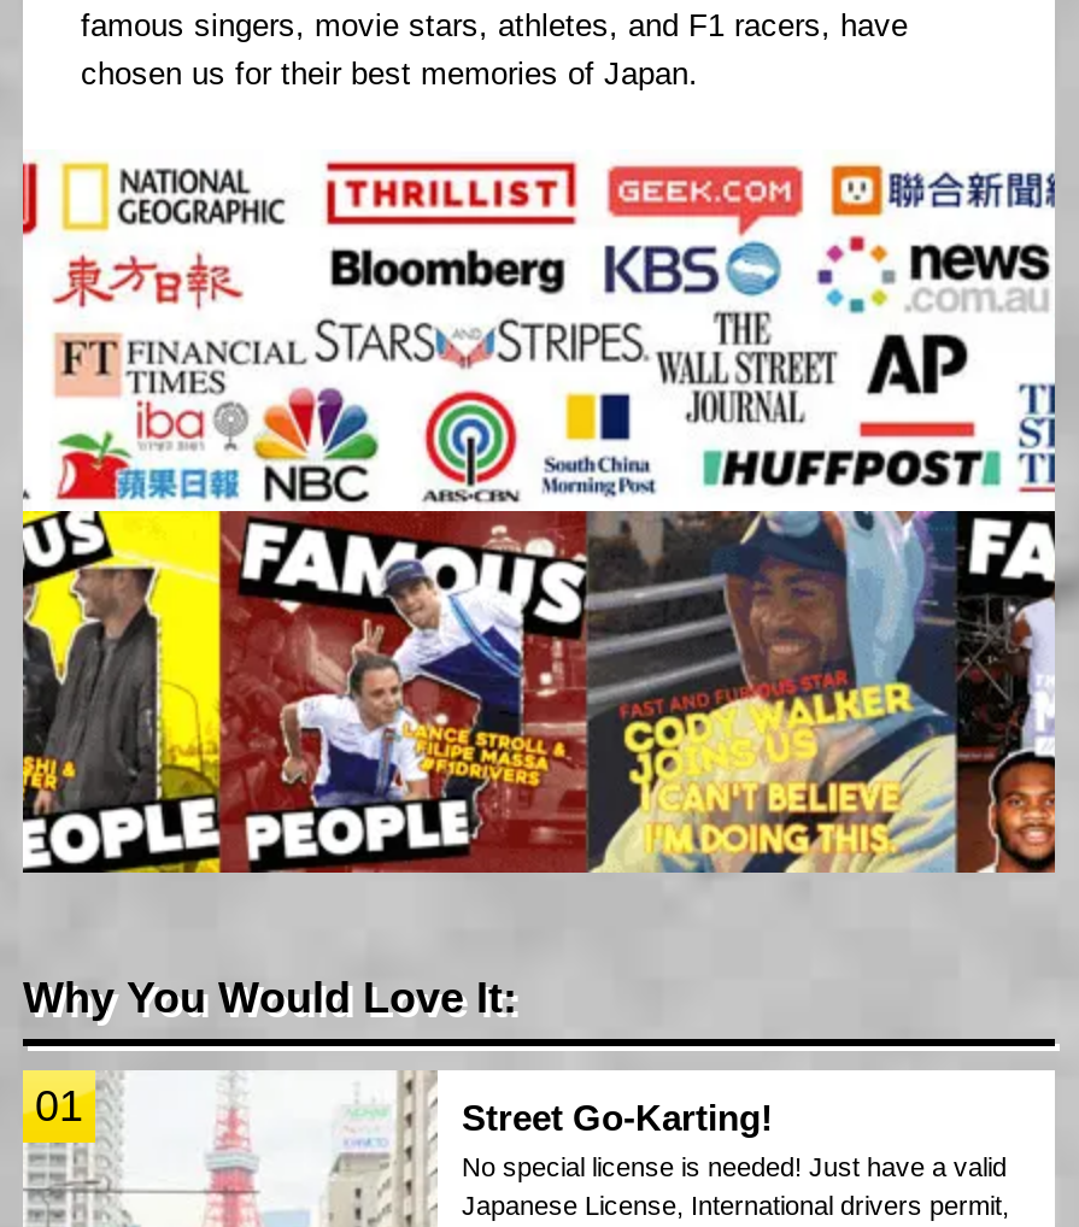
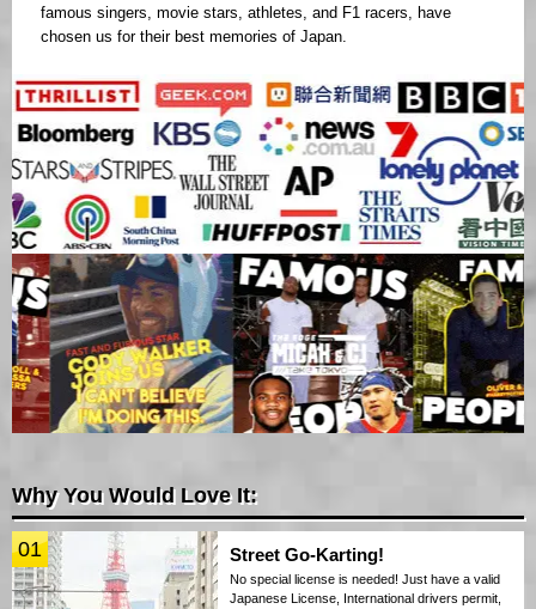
- [image]
+ [image]
